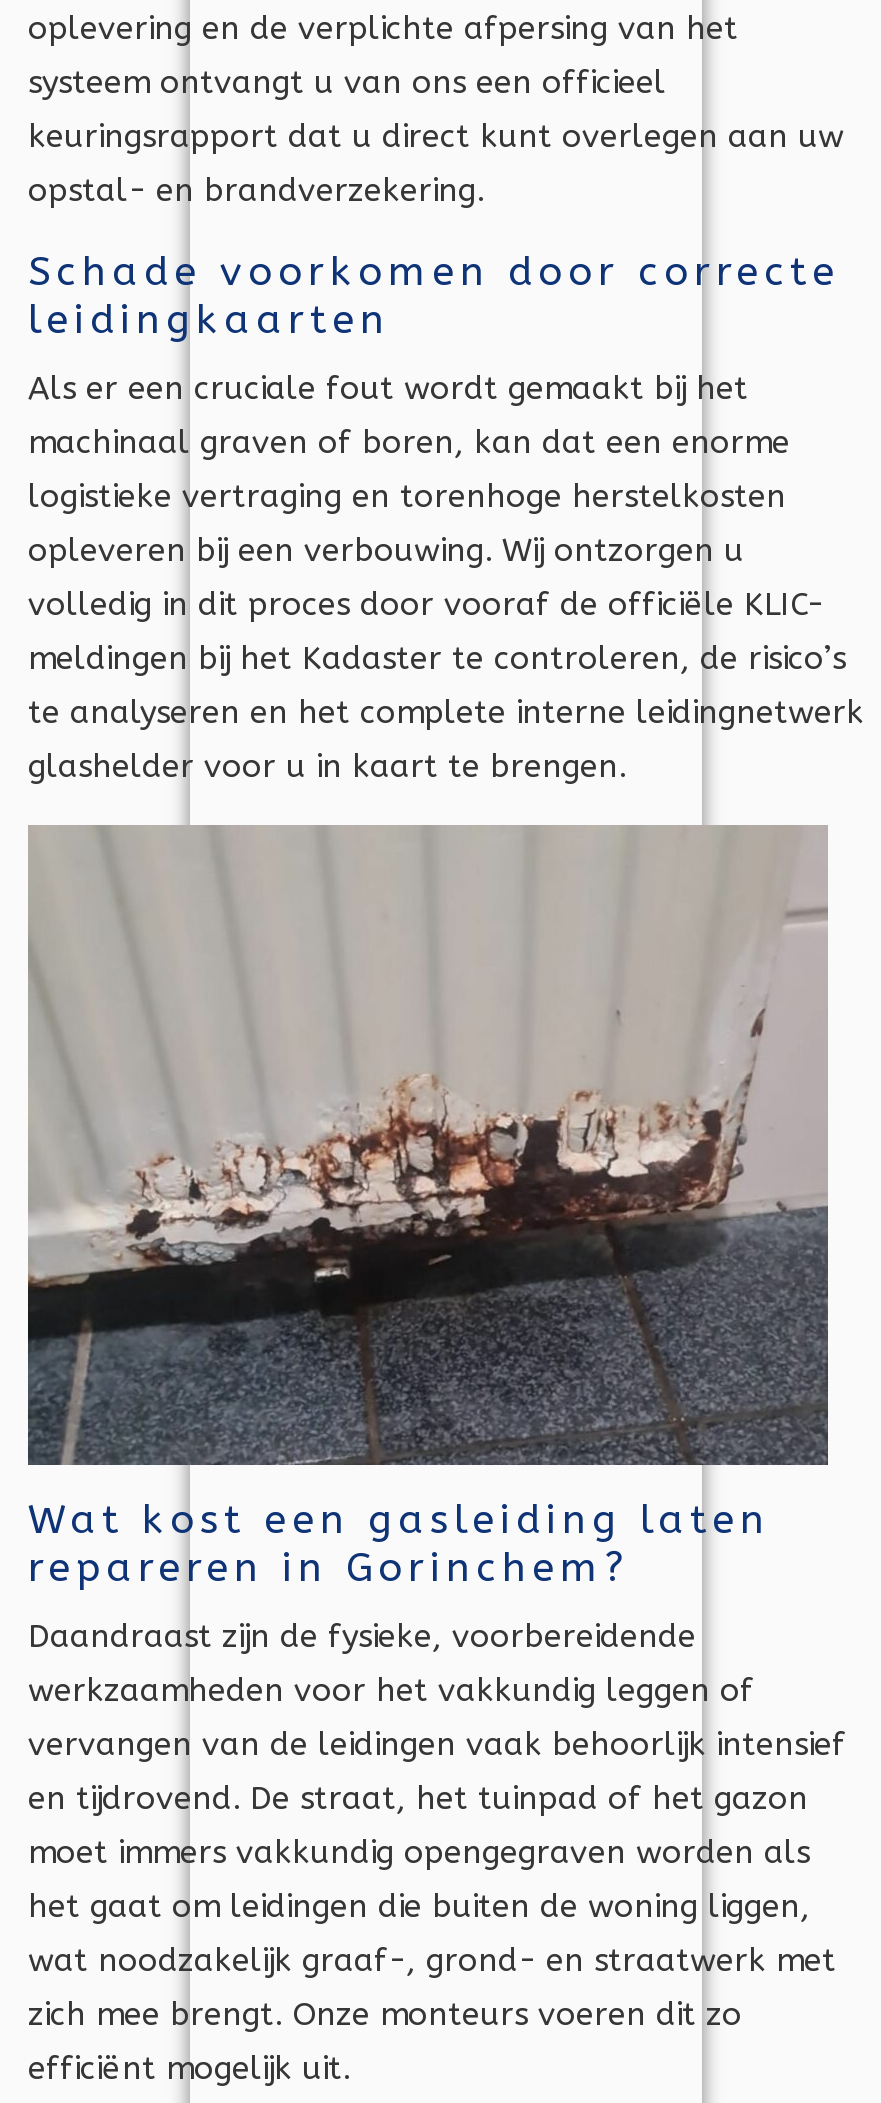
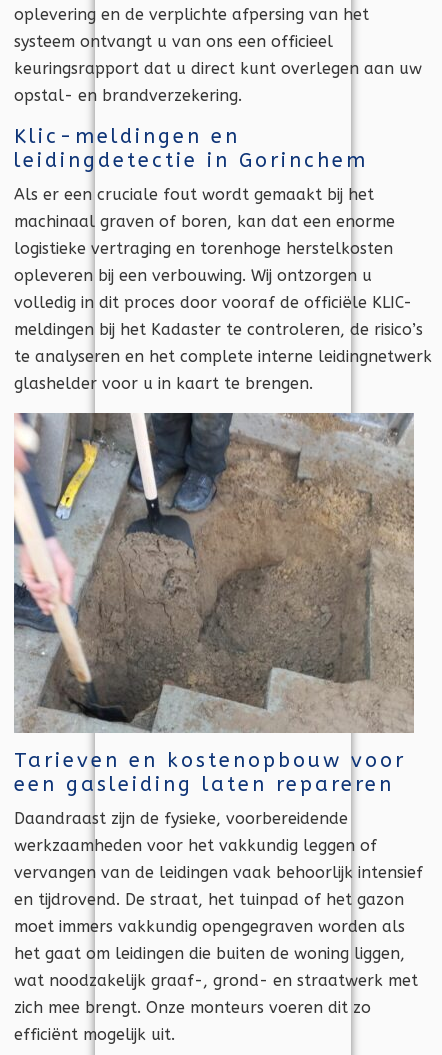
- Schade voorkomen door correcte
- leidingkaarten
+ Klic-meldingen en
+ leidingdetectie in Gorinchem

- [image]
- Wat kost een gasleiding laten
- repareren in Gorinchem?
+ [image]
+ Tarieven en kostenopbouw voor
+ een gasleiding laten repareren
